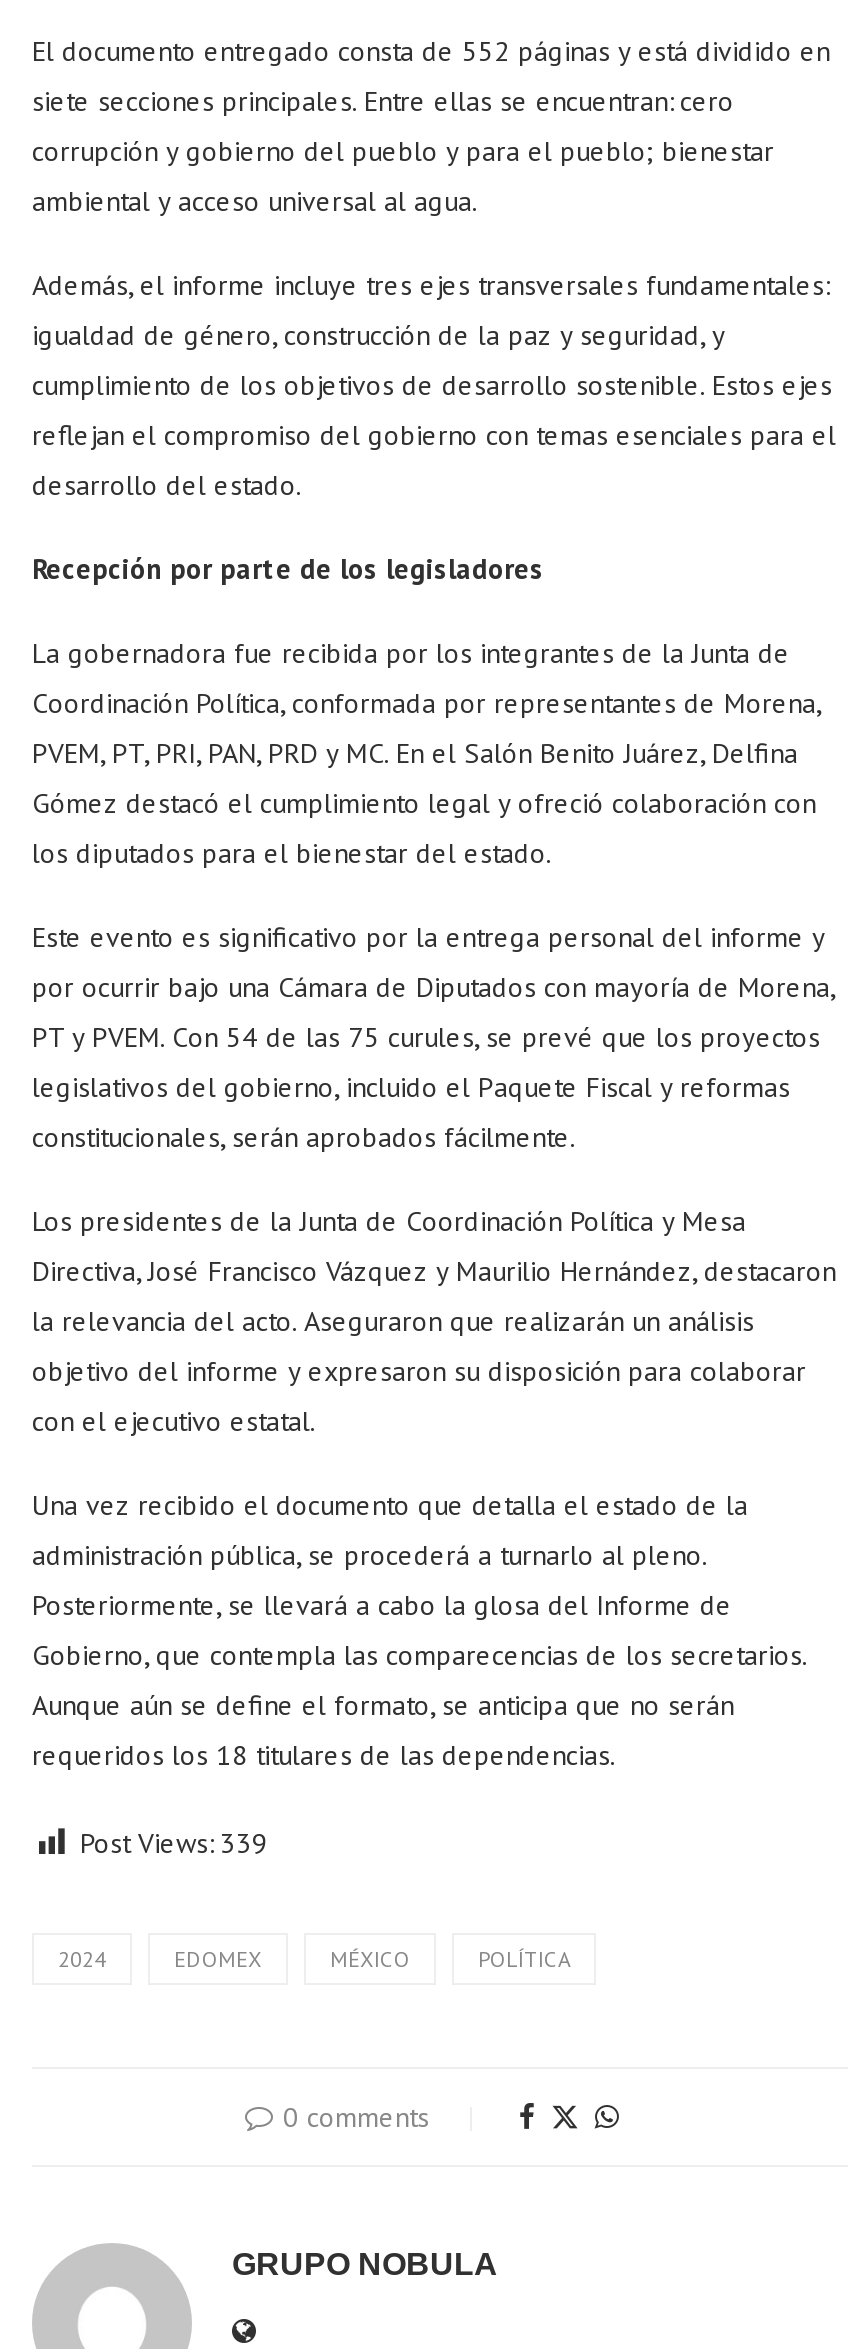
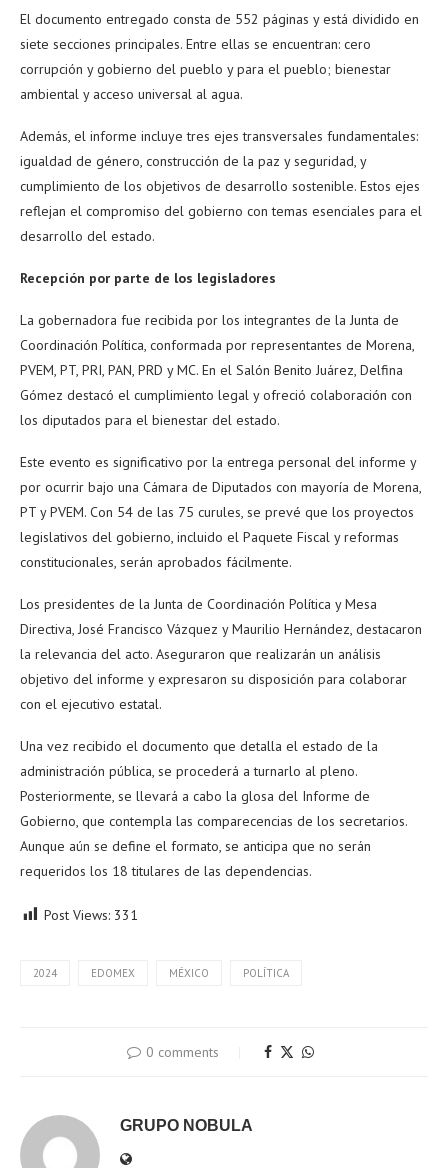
- Post Views: 339
+ Post Views: 331
